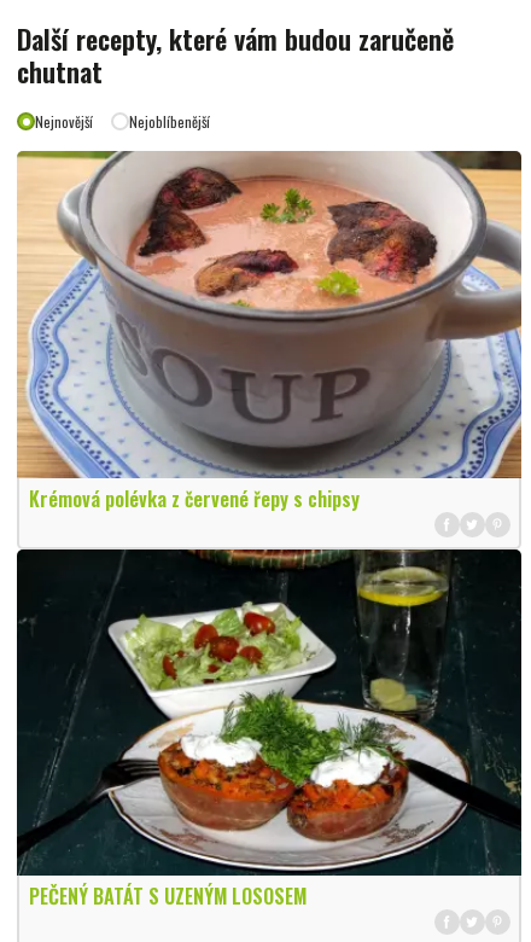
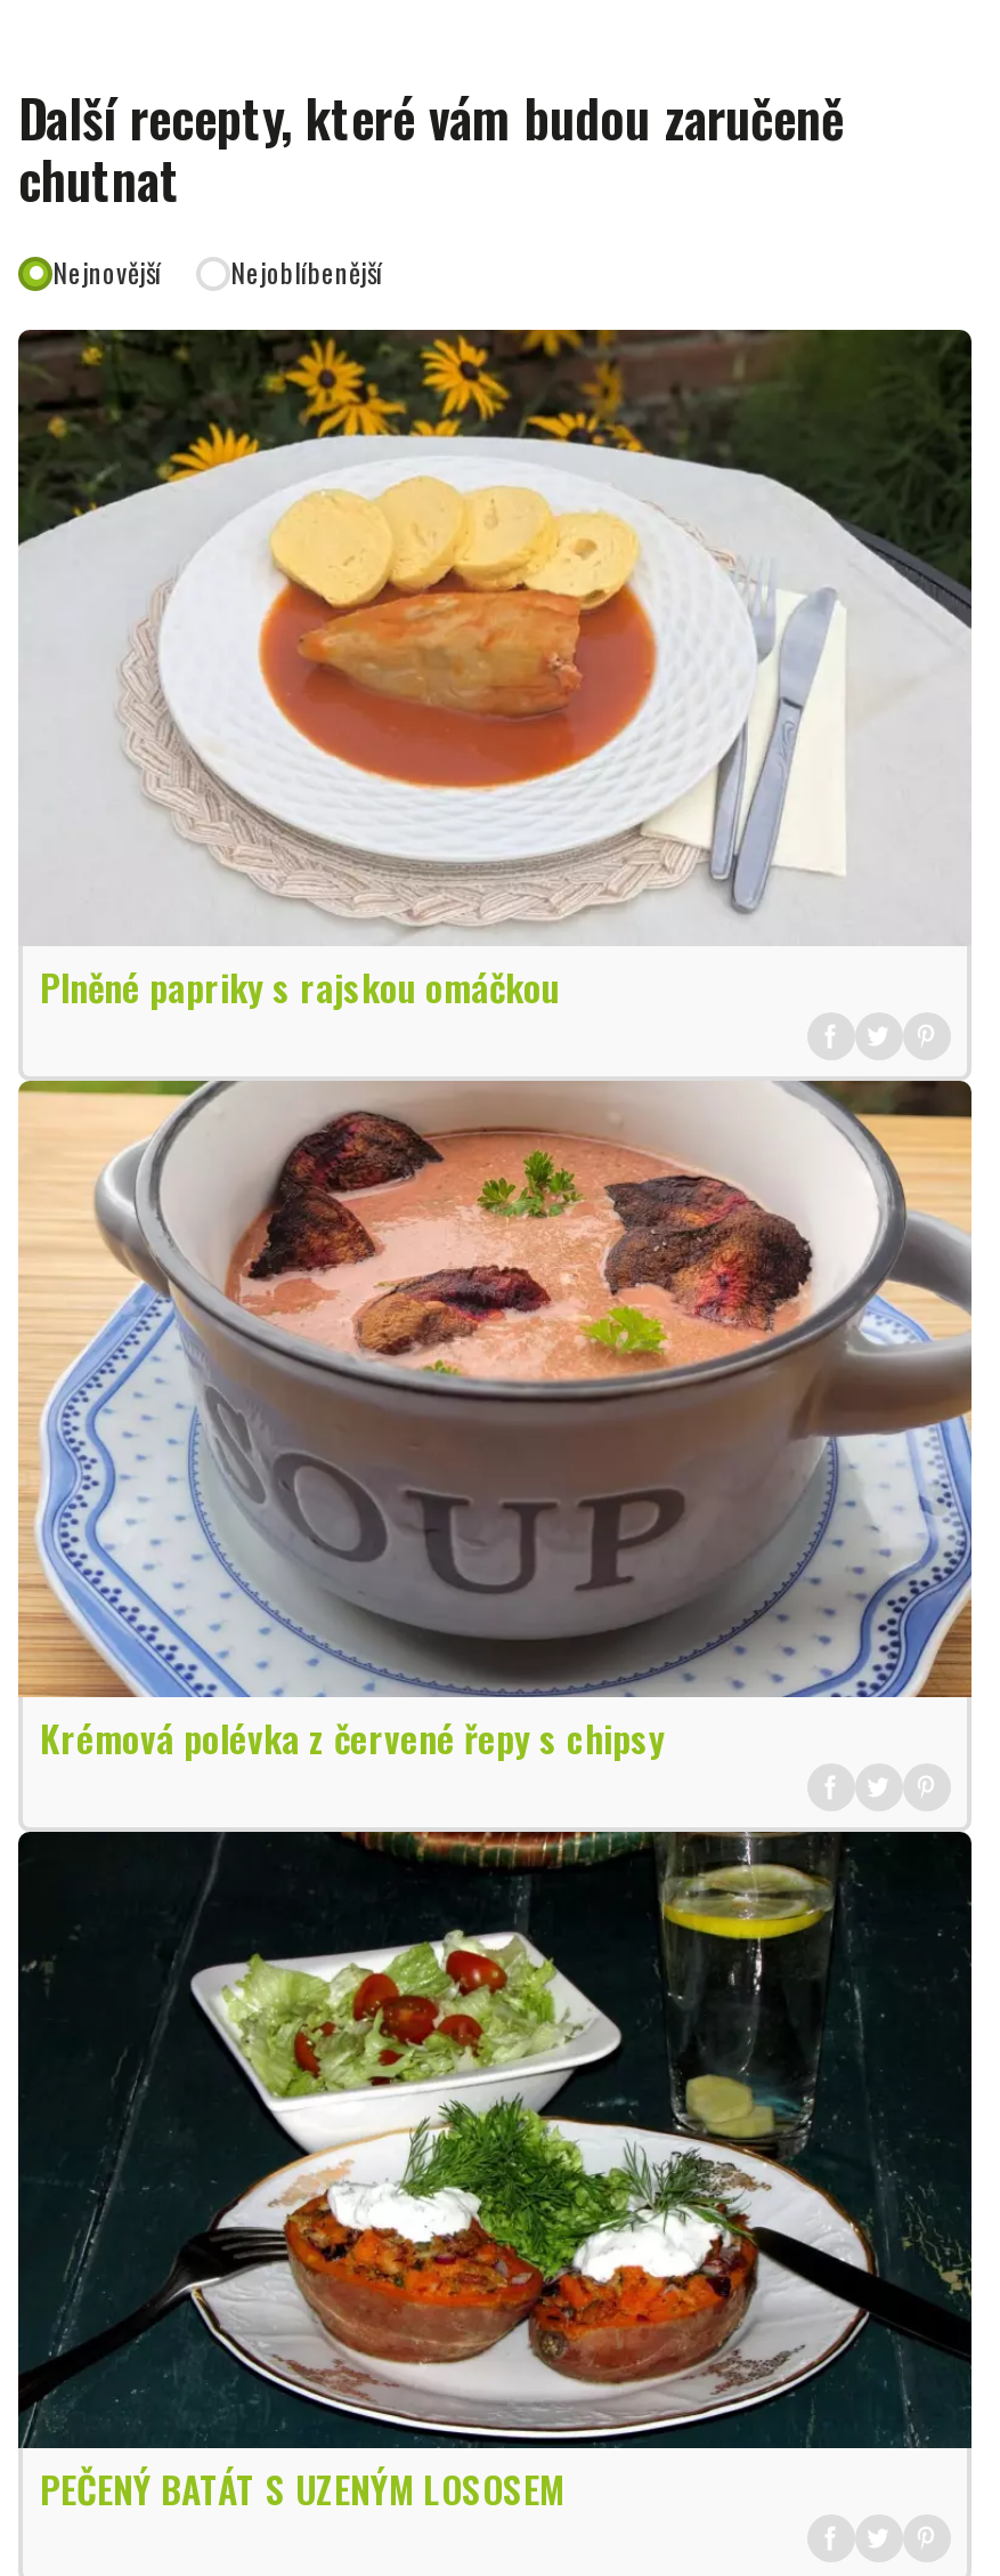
+ [image]
+ Plněné papriky s rajskou omáčkou
